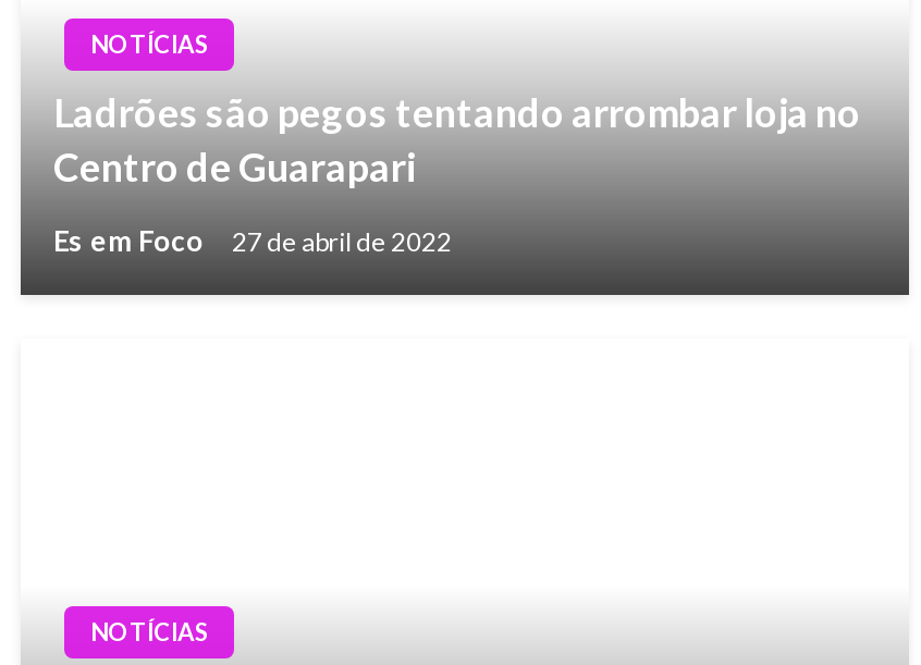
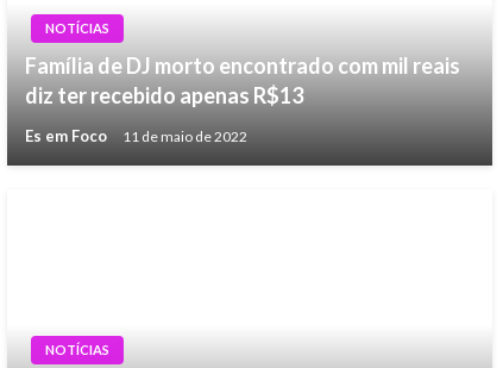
- Ladrões são pegos tentando arrombar loja no
- Centro de Guarapari
+ Família de DJ morto encontrado com mil reais
+ diz ter recebido apenas R$13

- Es em Foco 27 de abril de 2022
+ Es em Foco 11 de maio de 2022
